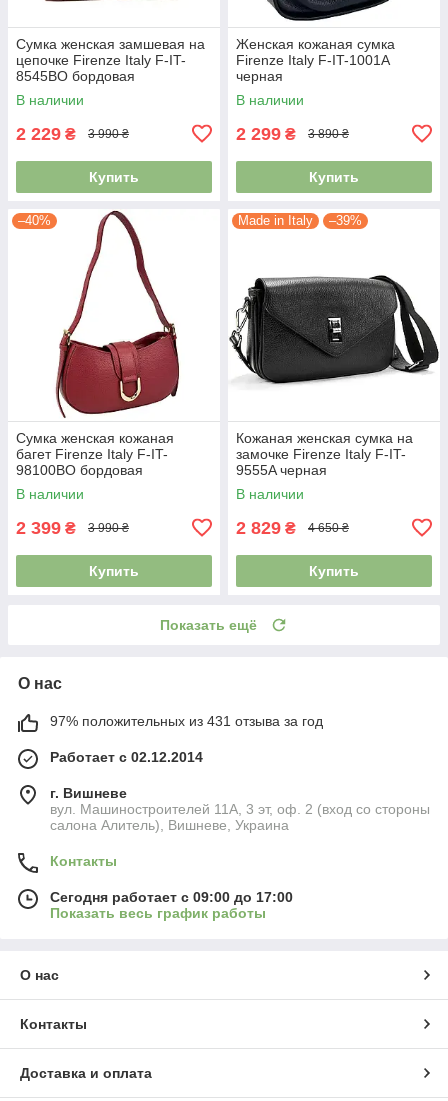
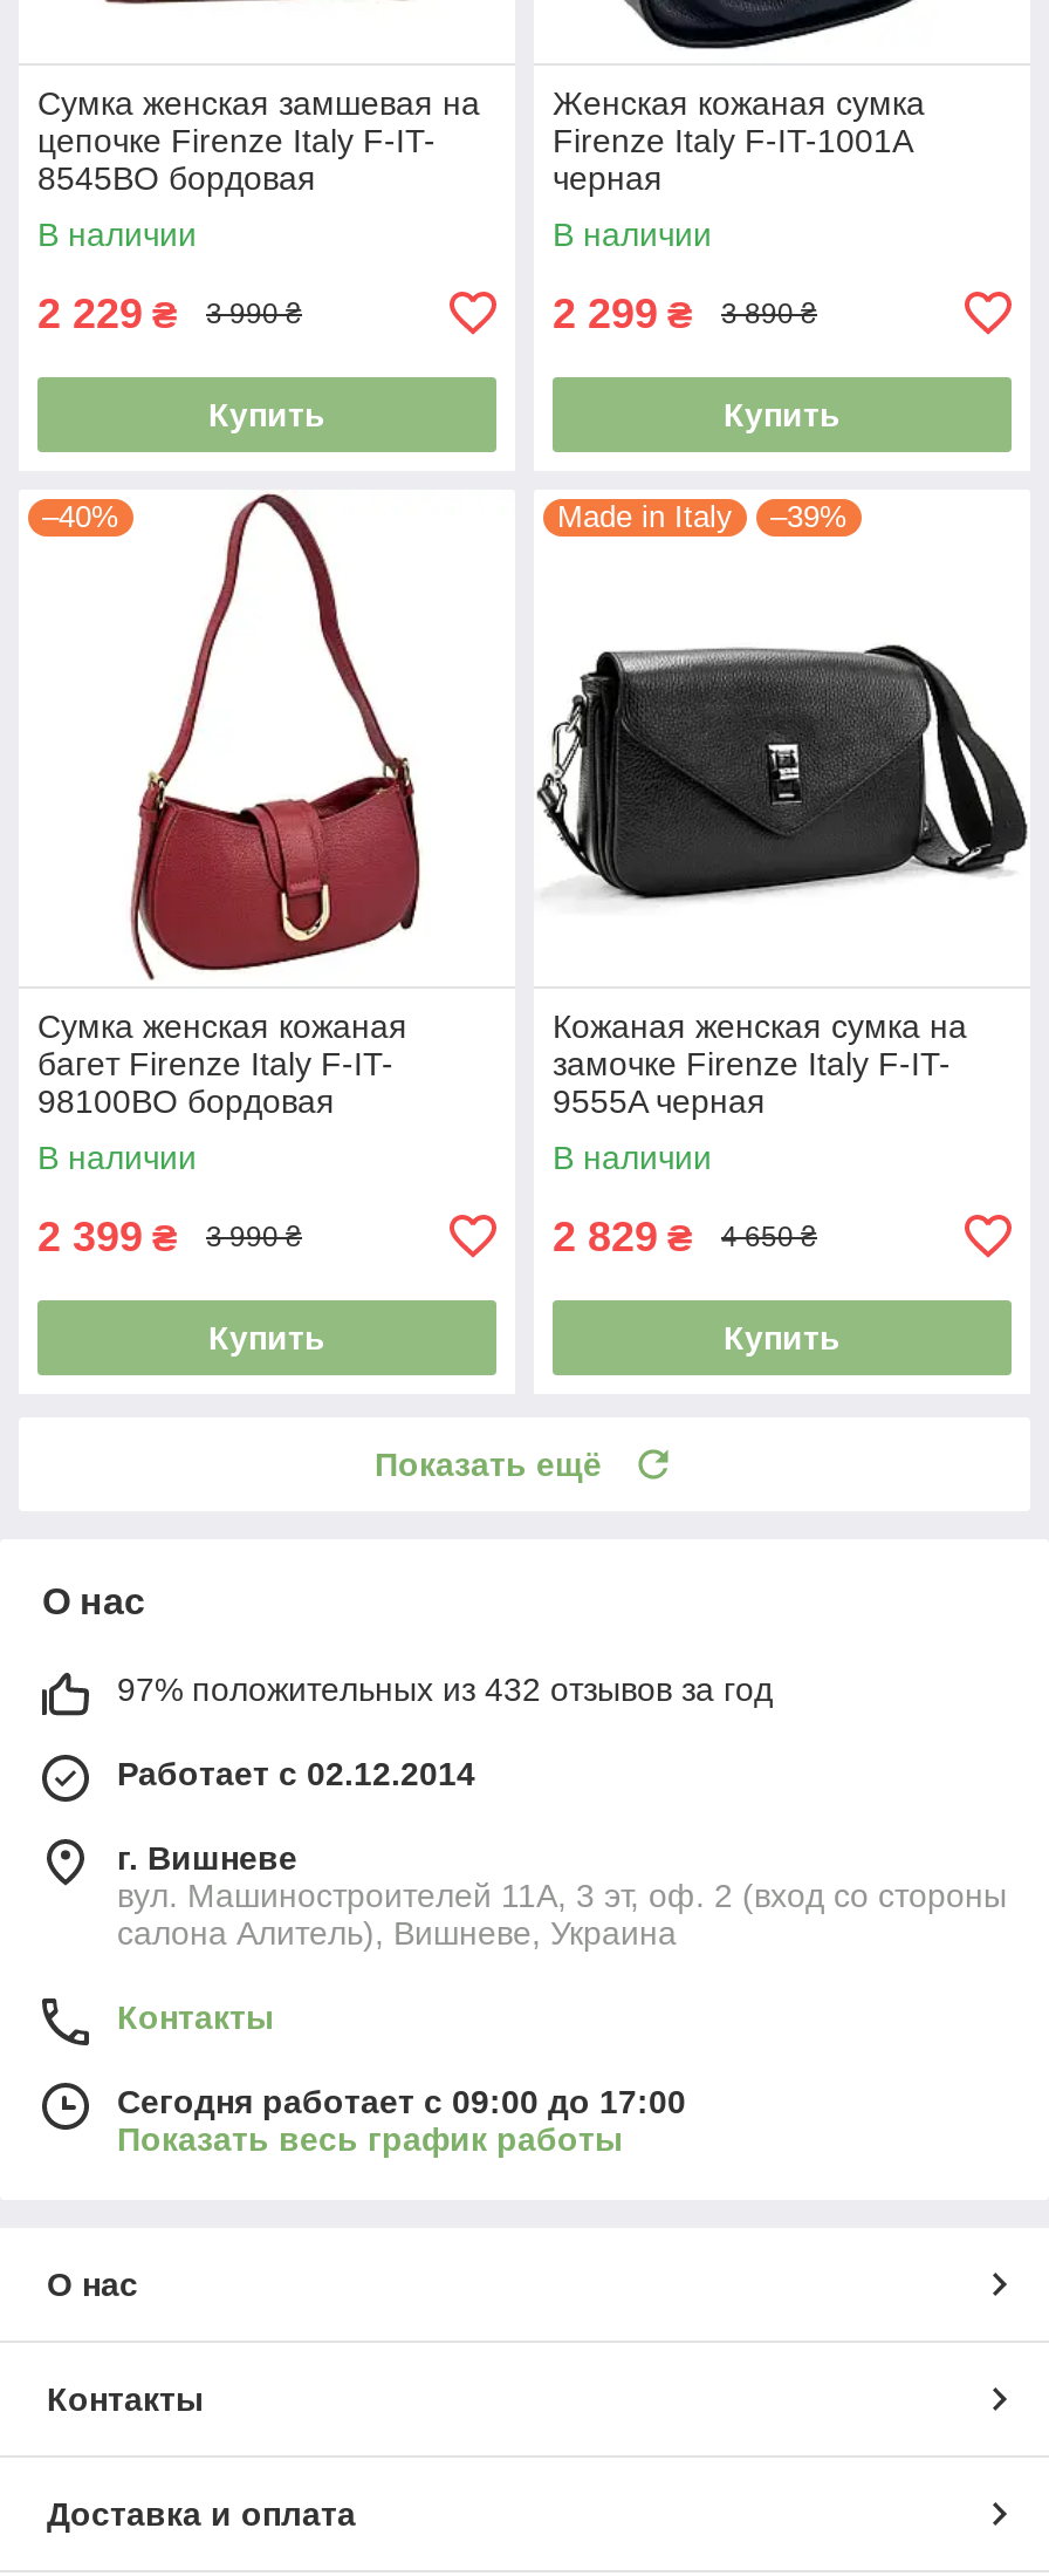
- 97% положительных из 431 отзыва за год
+ 97% положительных из 432 отзывов за год
